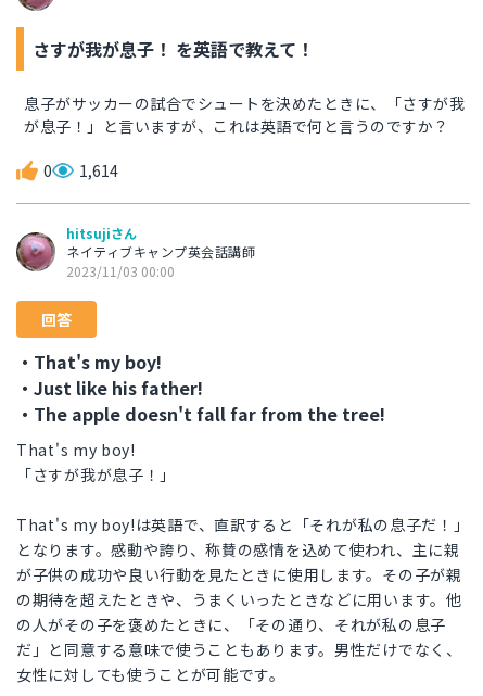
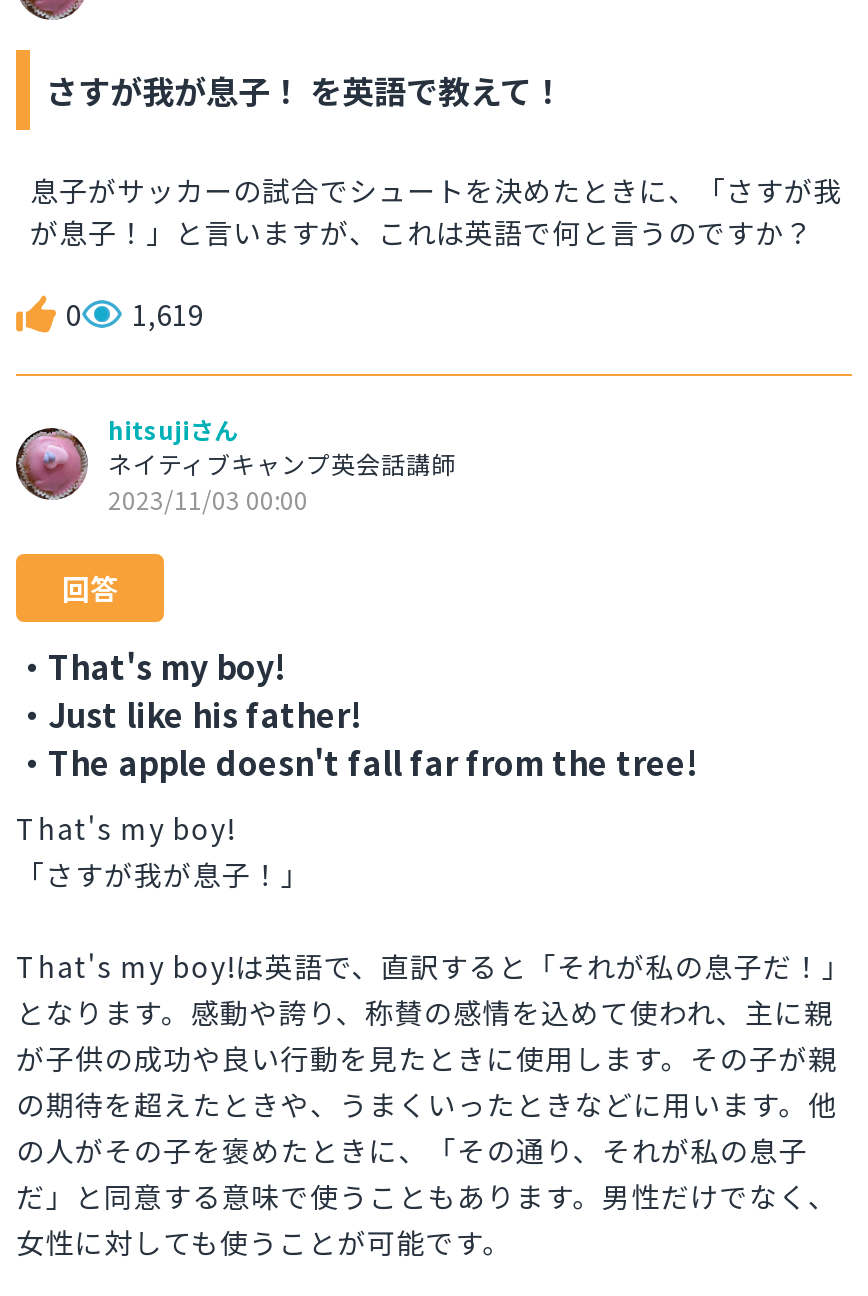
- 0 1,614
+ 0 1,619
